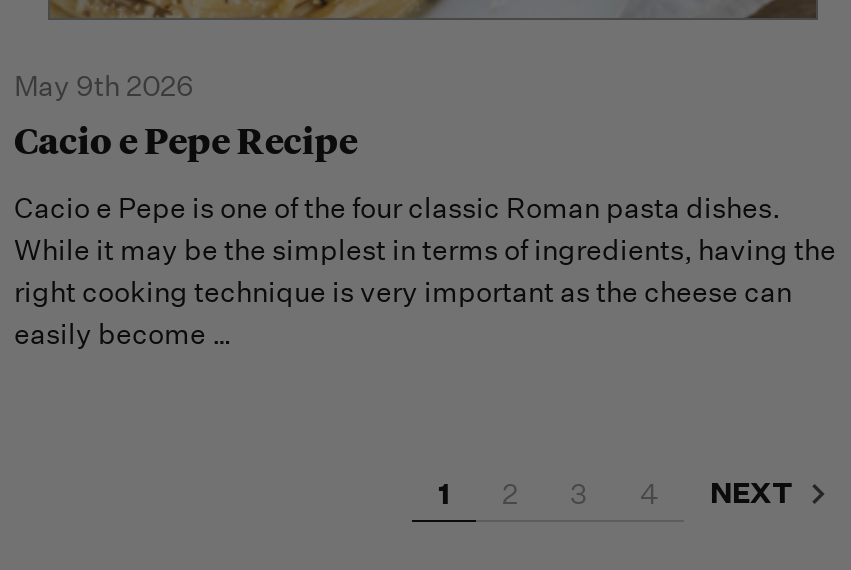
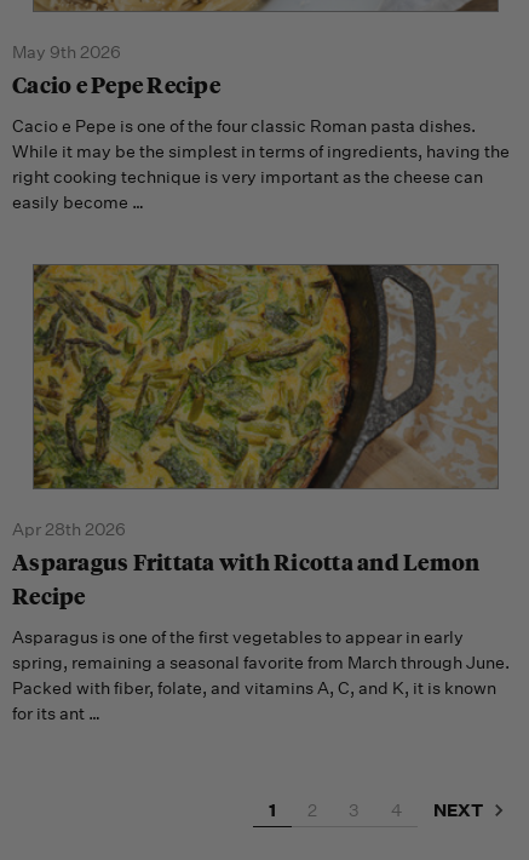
+ [image]
+ Apr 28th 2026
+ Asparagus Frittata with Ricotta and Lemon
+ Recipe
+ Asparagus is one of the first vegetables to appear in early
+ spring, remaining a seasonal favorite from March through June.
+ Packed with fiber, folate, and vitamins A, C, and K, it is known
+ for its ant …
